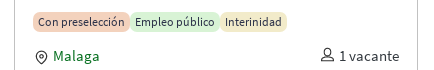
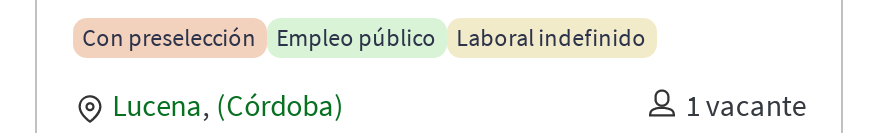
- Interinidad
+ Laboral indefinido

- Malaga
+ Lucena, (Córdoba)
